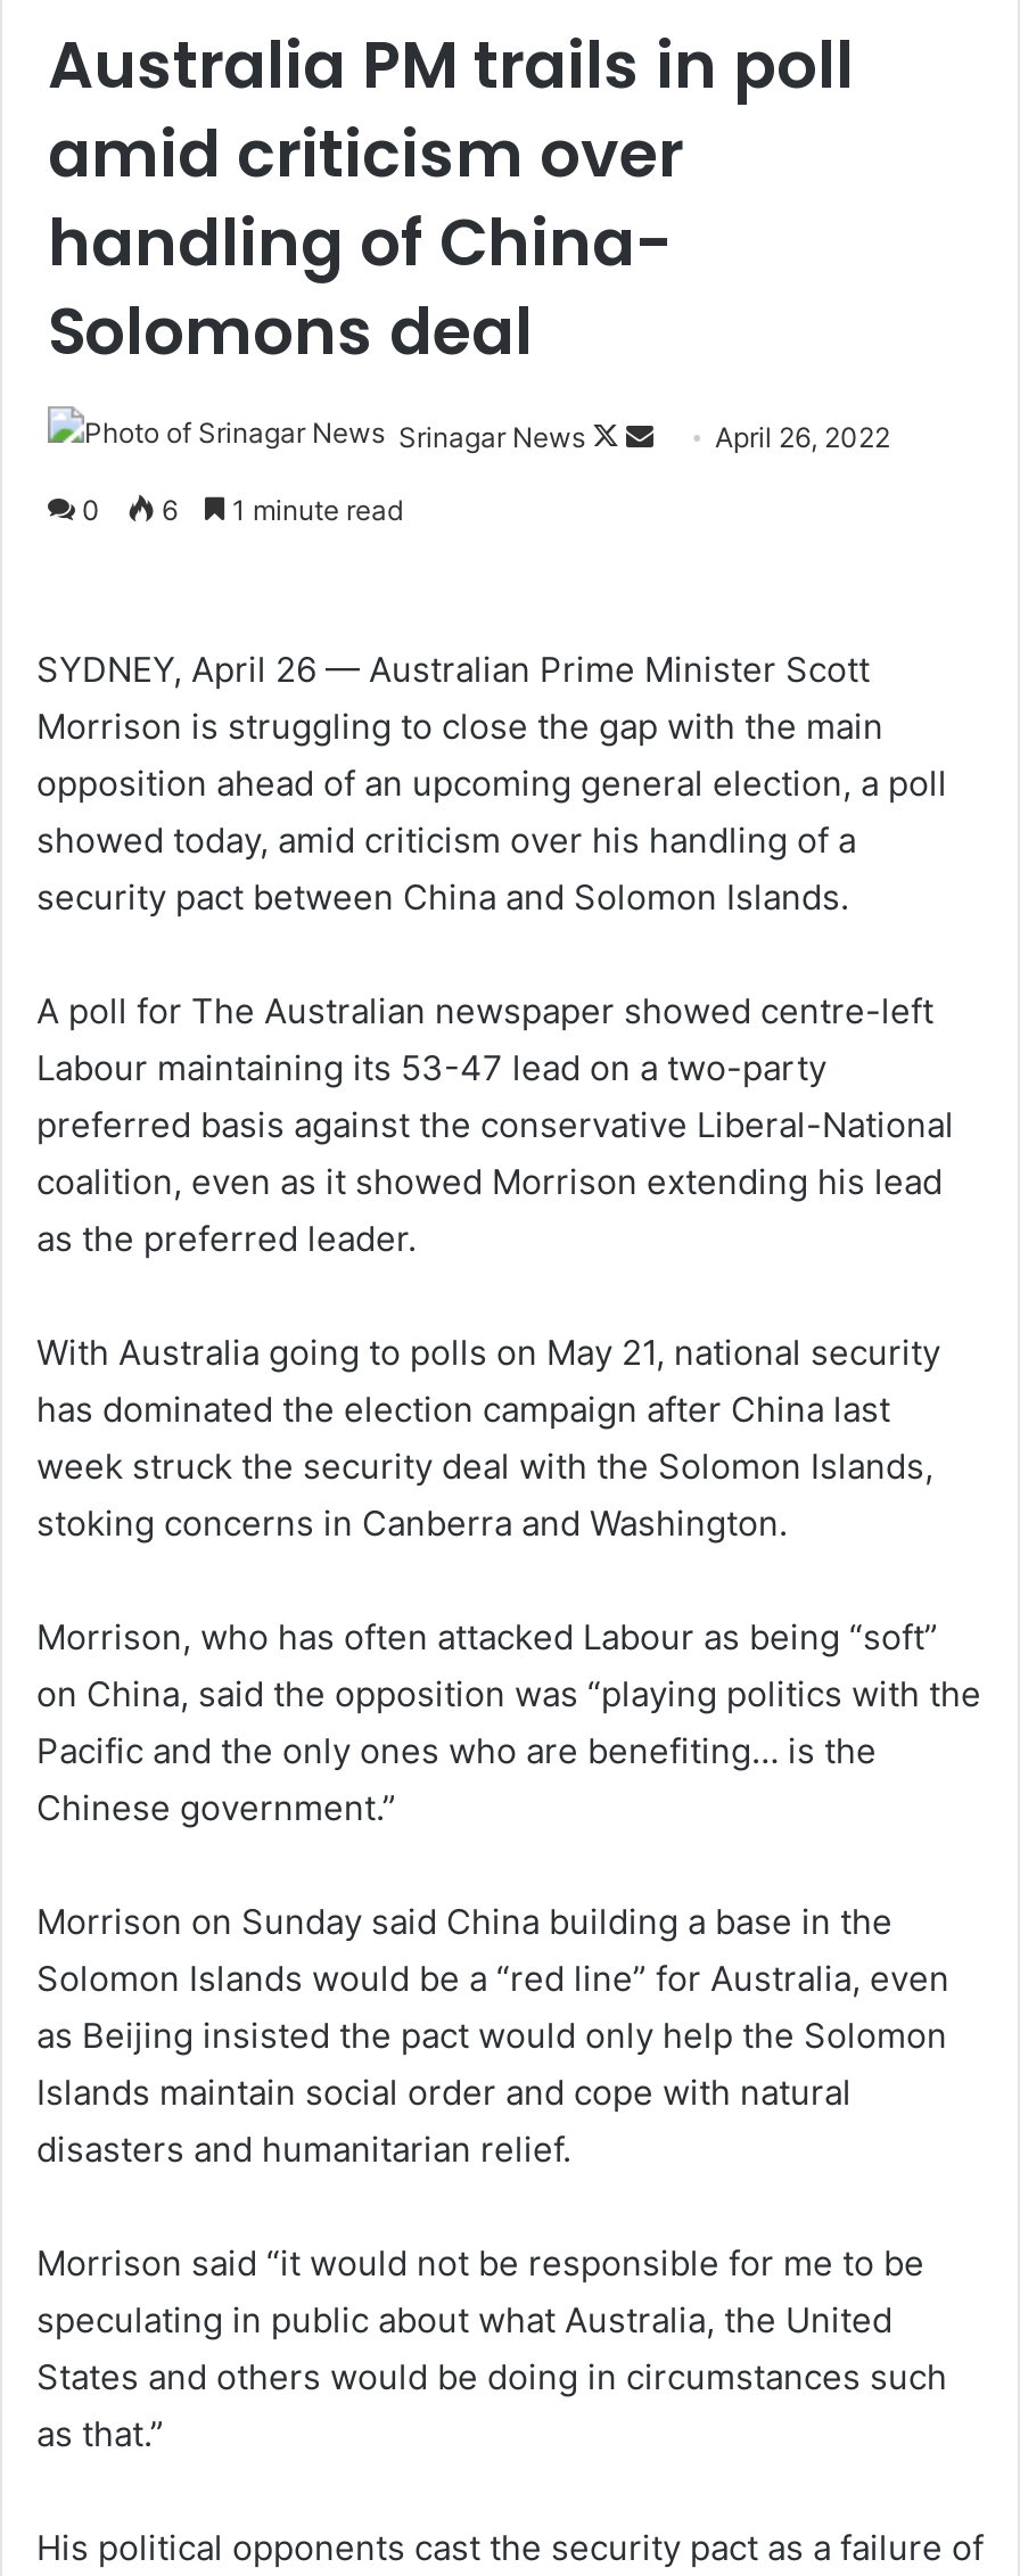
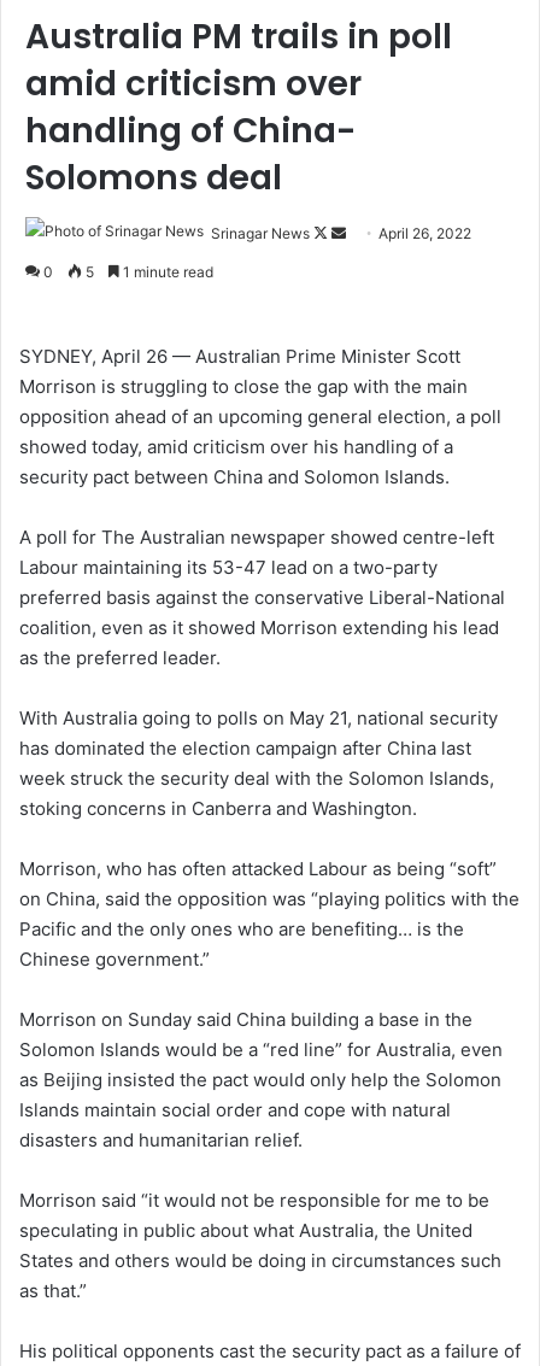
- 0 6 1 minute read
+ 0 5 1 minute read
